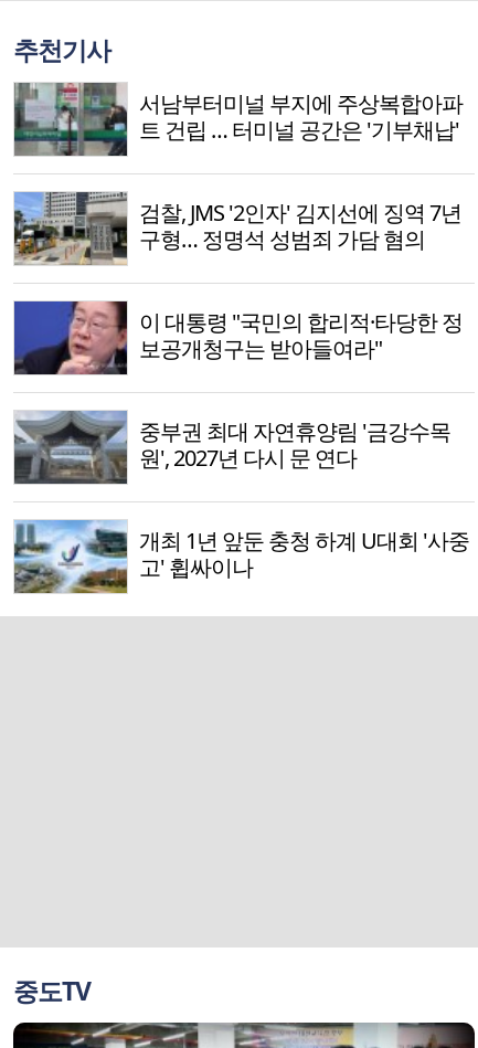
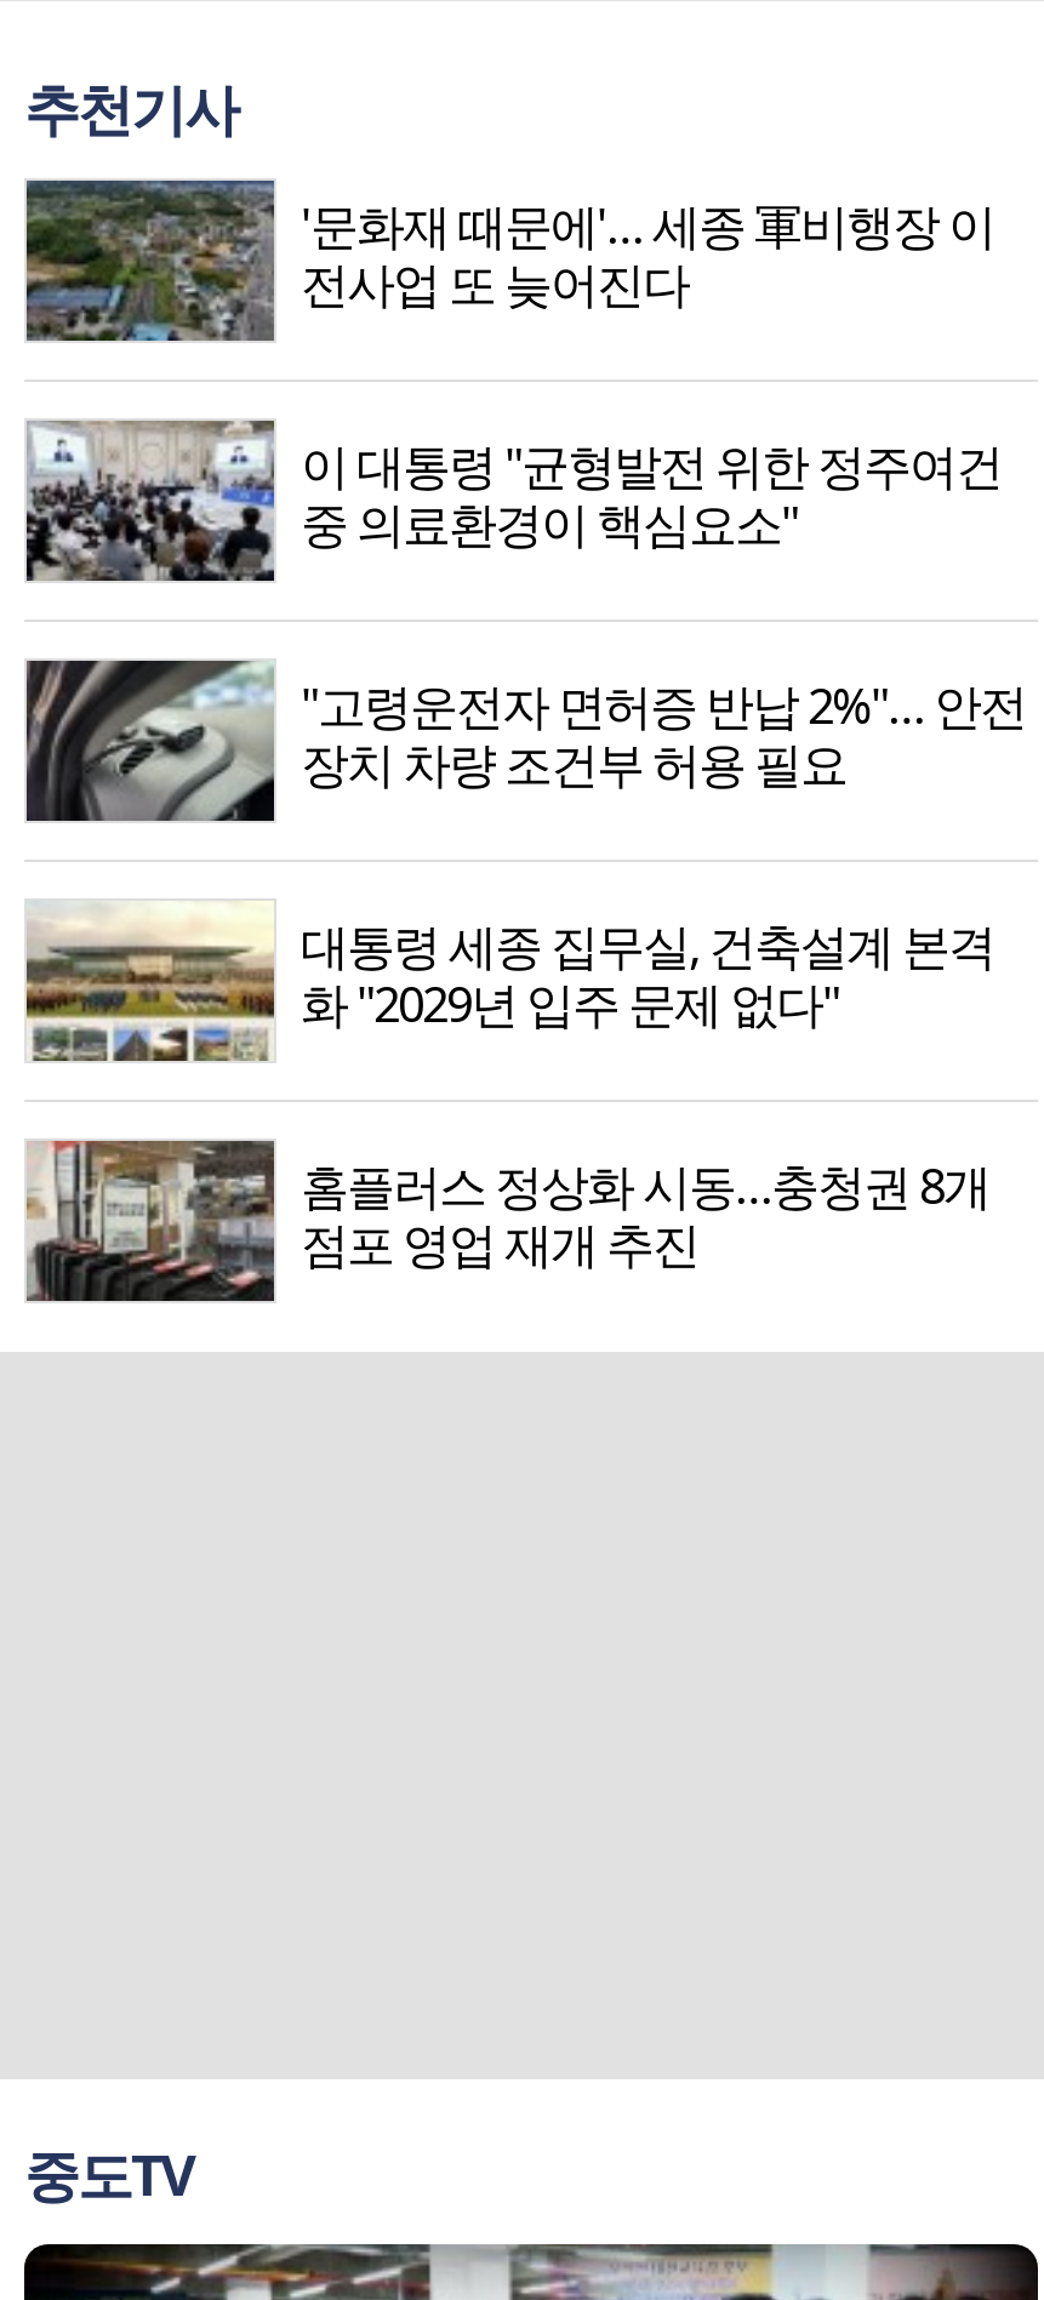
- [image]
- 서남부터미널 부지에 주상복합아파
- 트 건립 … 터미널 공간은 '기부채납'
+ [image]
+ '문화재 때문에'… 세종 軍비행장 이
+ 전사업 또 늦어진다

- [image]
- 검찰, JMS '2인자' 김지선에 징역 7년
- 구형… 정명석 성범죄 가담 혐의
+ [image]
+ 이 대통령 "균형발전 위한 정주여건
+ 중 의료환경이 핵심요소"

- [image]
- 이 대통령 "국민의 합리적·타당한 정
- 보공개청구는 받아들여라"
+ [image]
+ "고령운전자 면허증 반납 2%"… 안전
+ 장치 차량 조건부 허용 필요

- [image]
- 중부권 최대 자연휴양림 '금강수목
- 원', 2027년 다시 문 연다
+ [image]
+ 대통령 세종 집무실, 건축설계 본격
+ 화 "2029년 입주 문제 없다"

- [image]
- 개최 1년 앞둔 충청 하계 U대회 '사중
- 고' 휩싸이나
+ [image]
+ 홈플러스 정상화 시동…충청권 8개
+ 점포 영업 재개 추진
